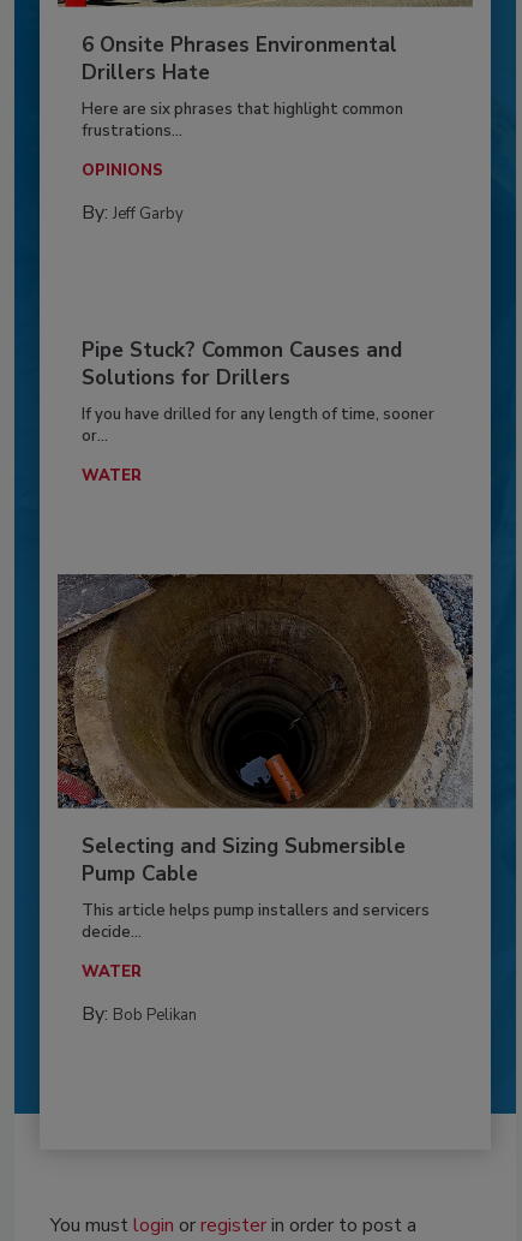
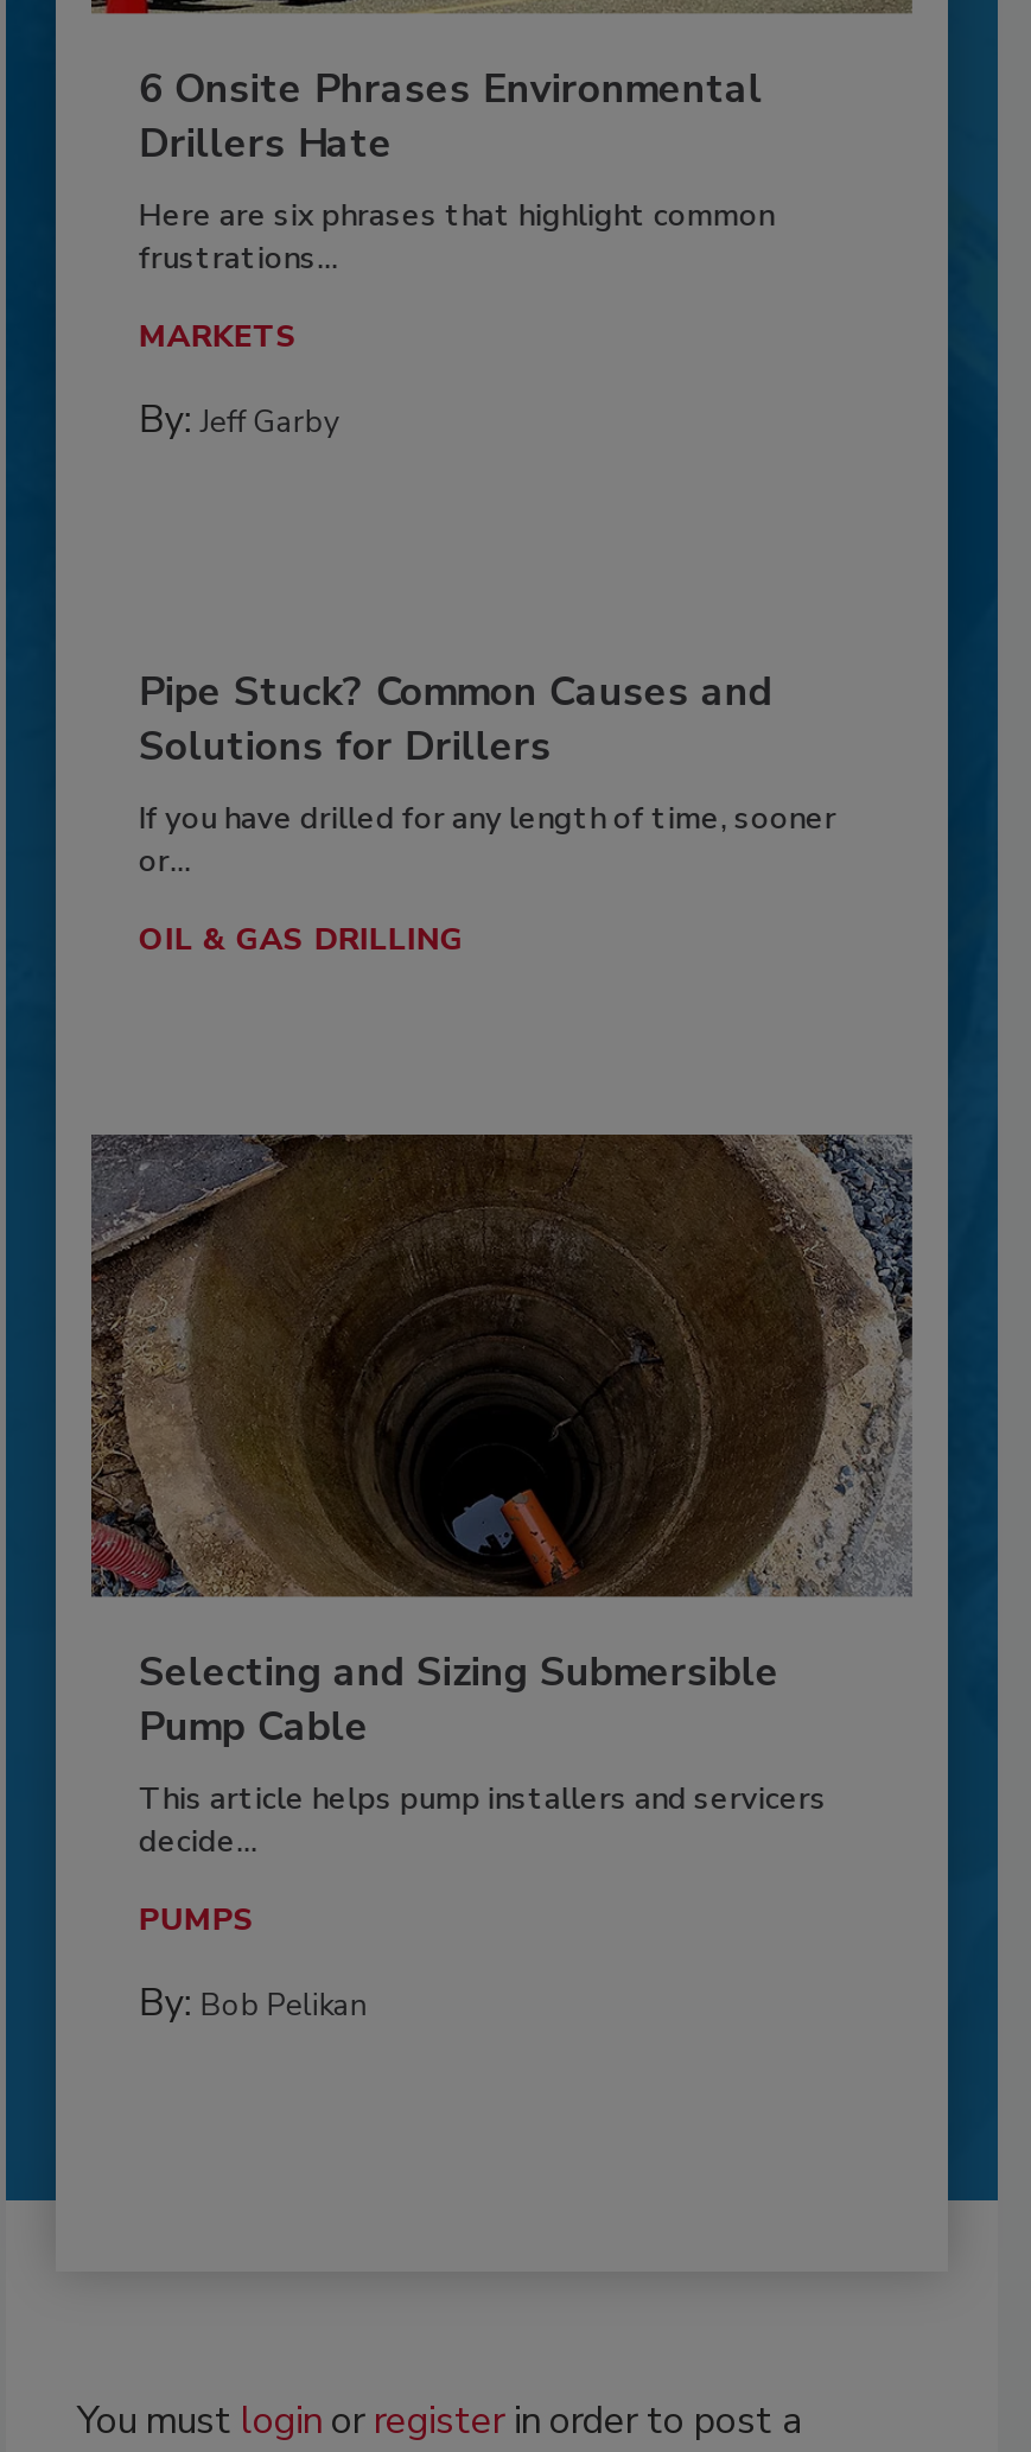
- OPINIONS
+ MARKETS

- WATER
+ OIL & GAS DRILLING

- WATER
+ PUMPS
